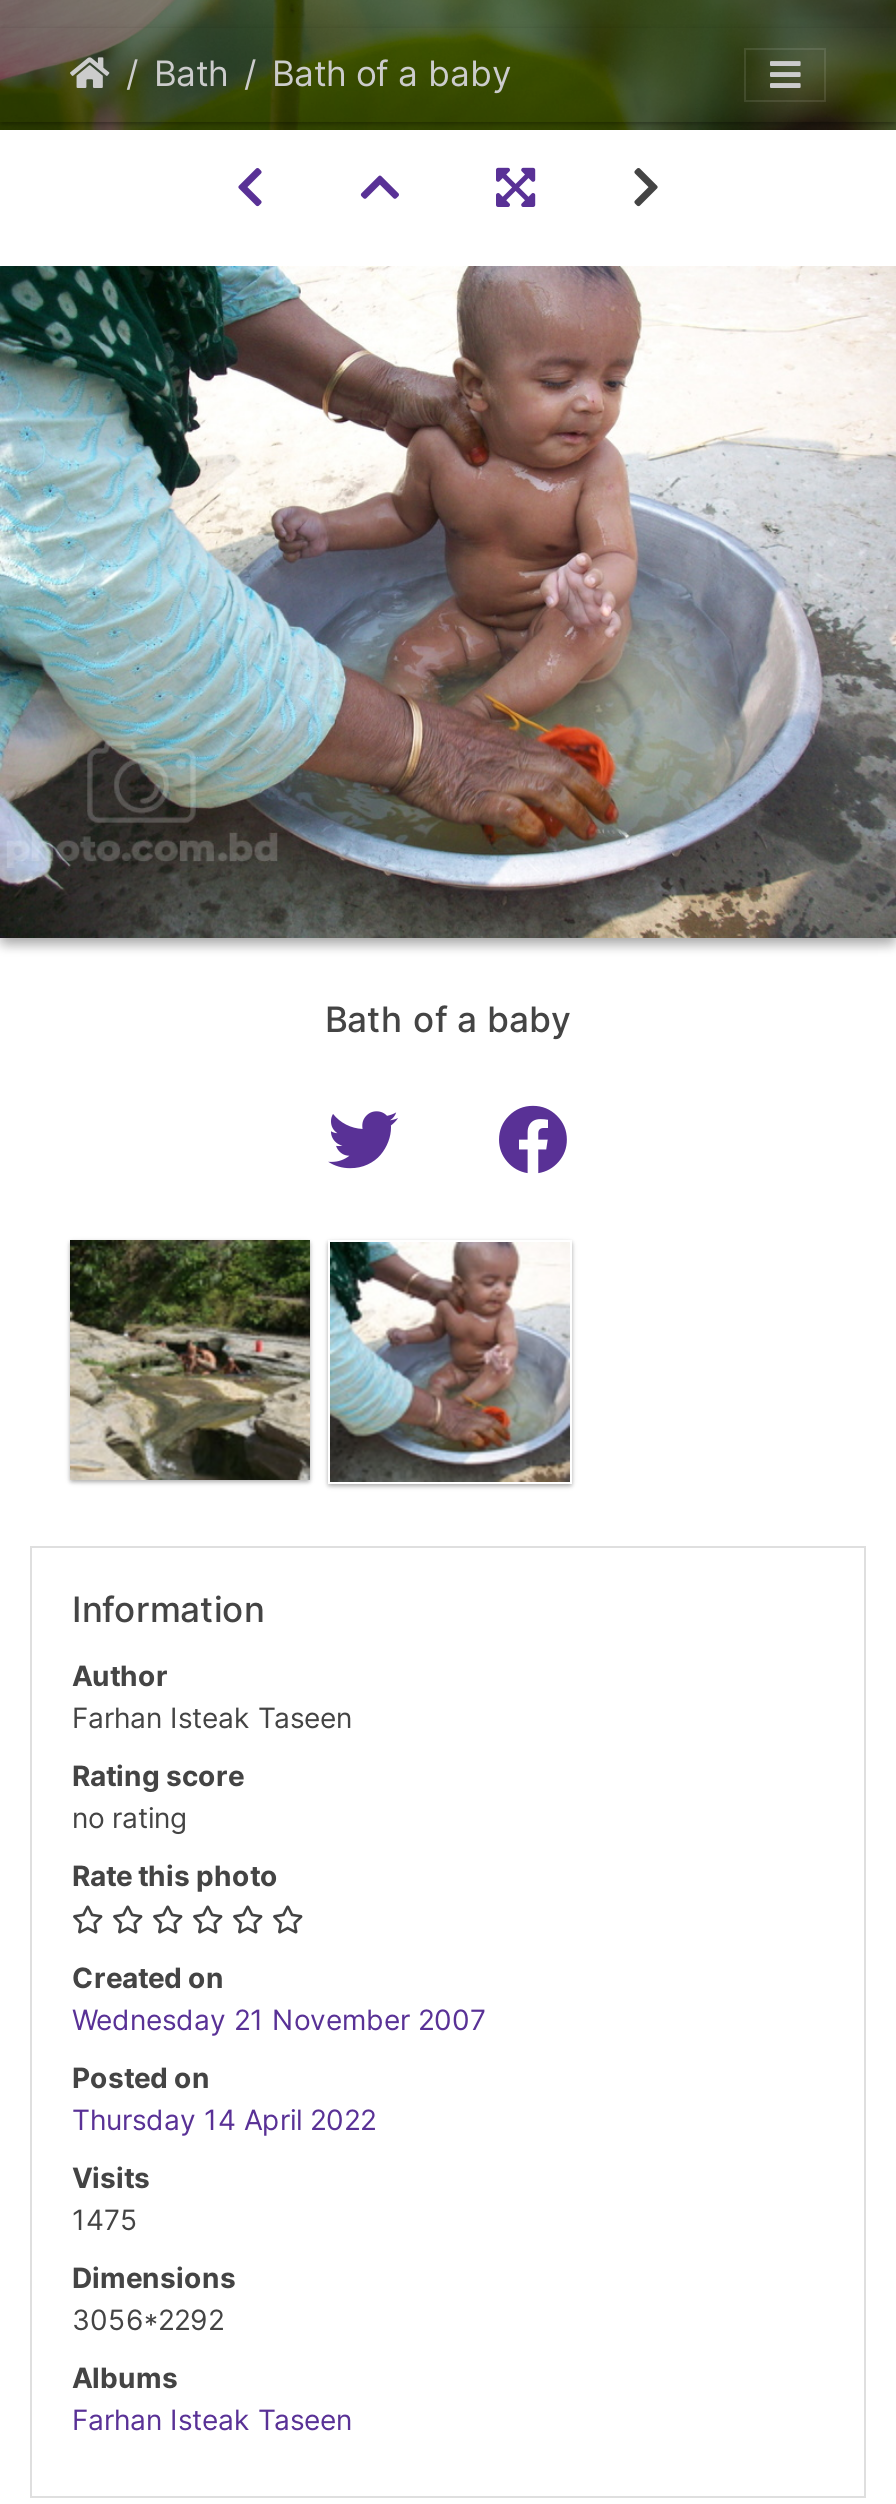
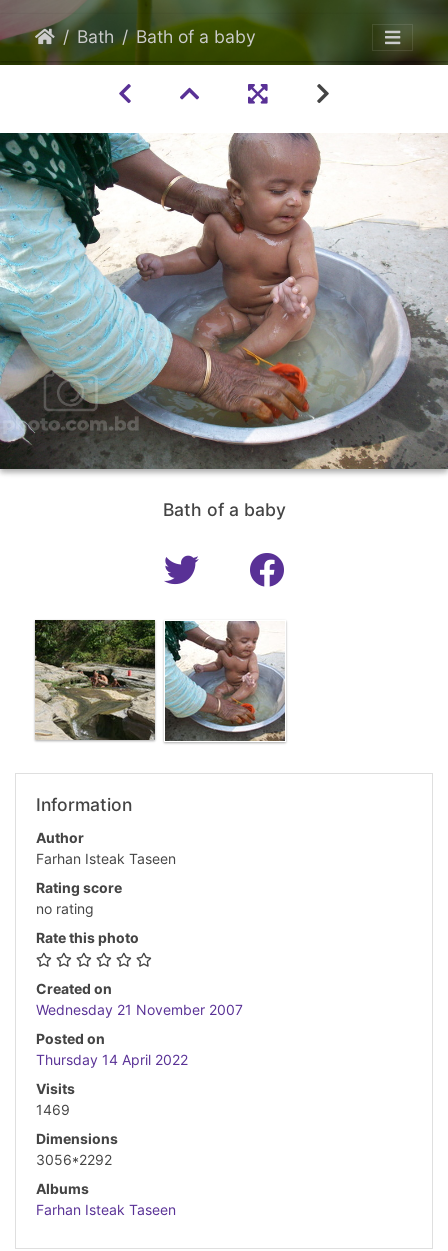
- 1475
+ 1469
